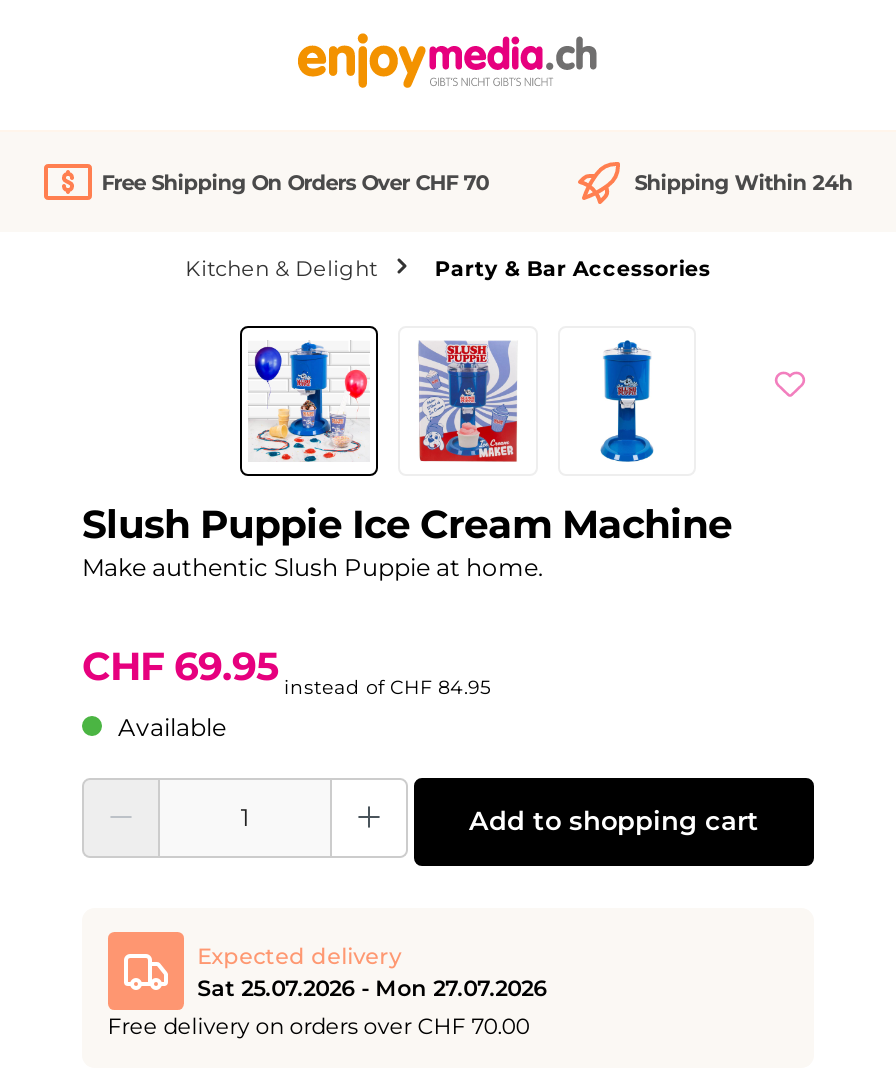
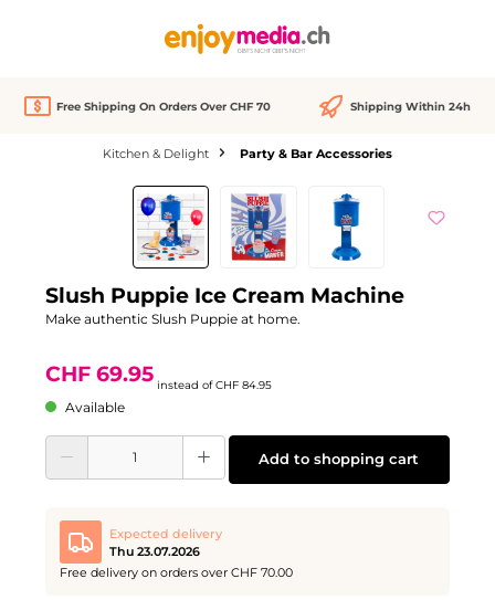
- Sat 25.07.2026 - Mon 27.07.2026
+ Thu 23.07.2026
